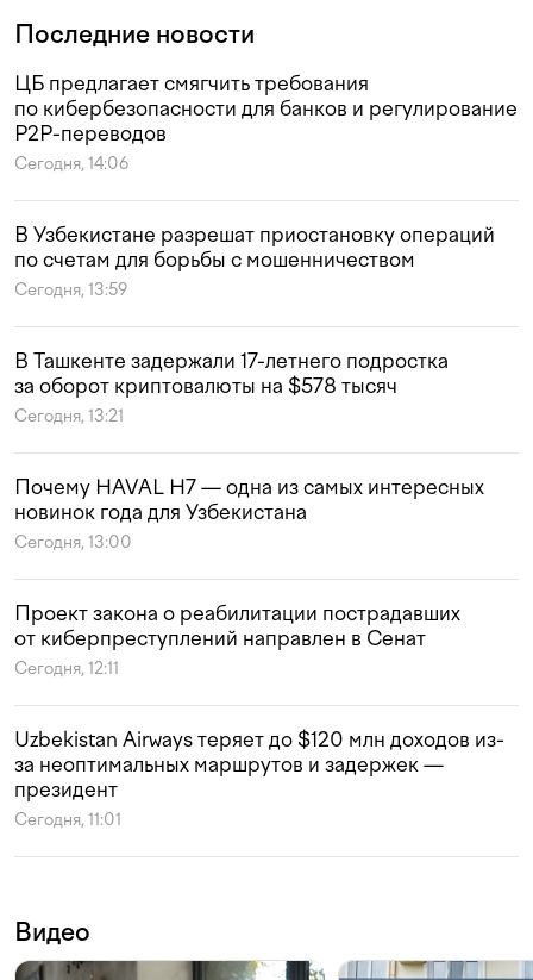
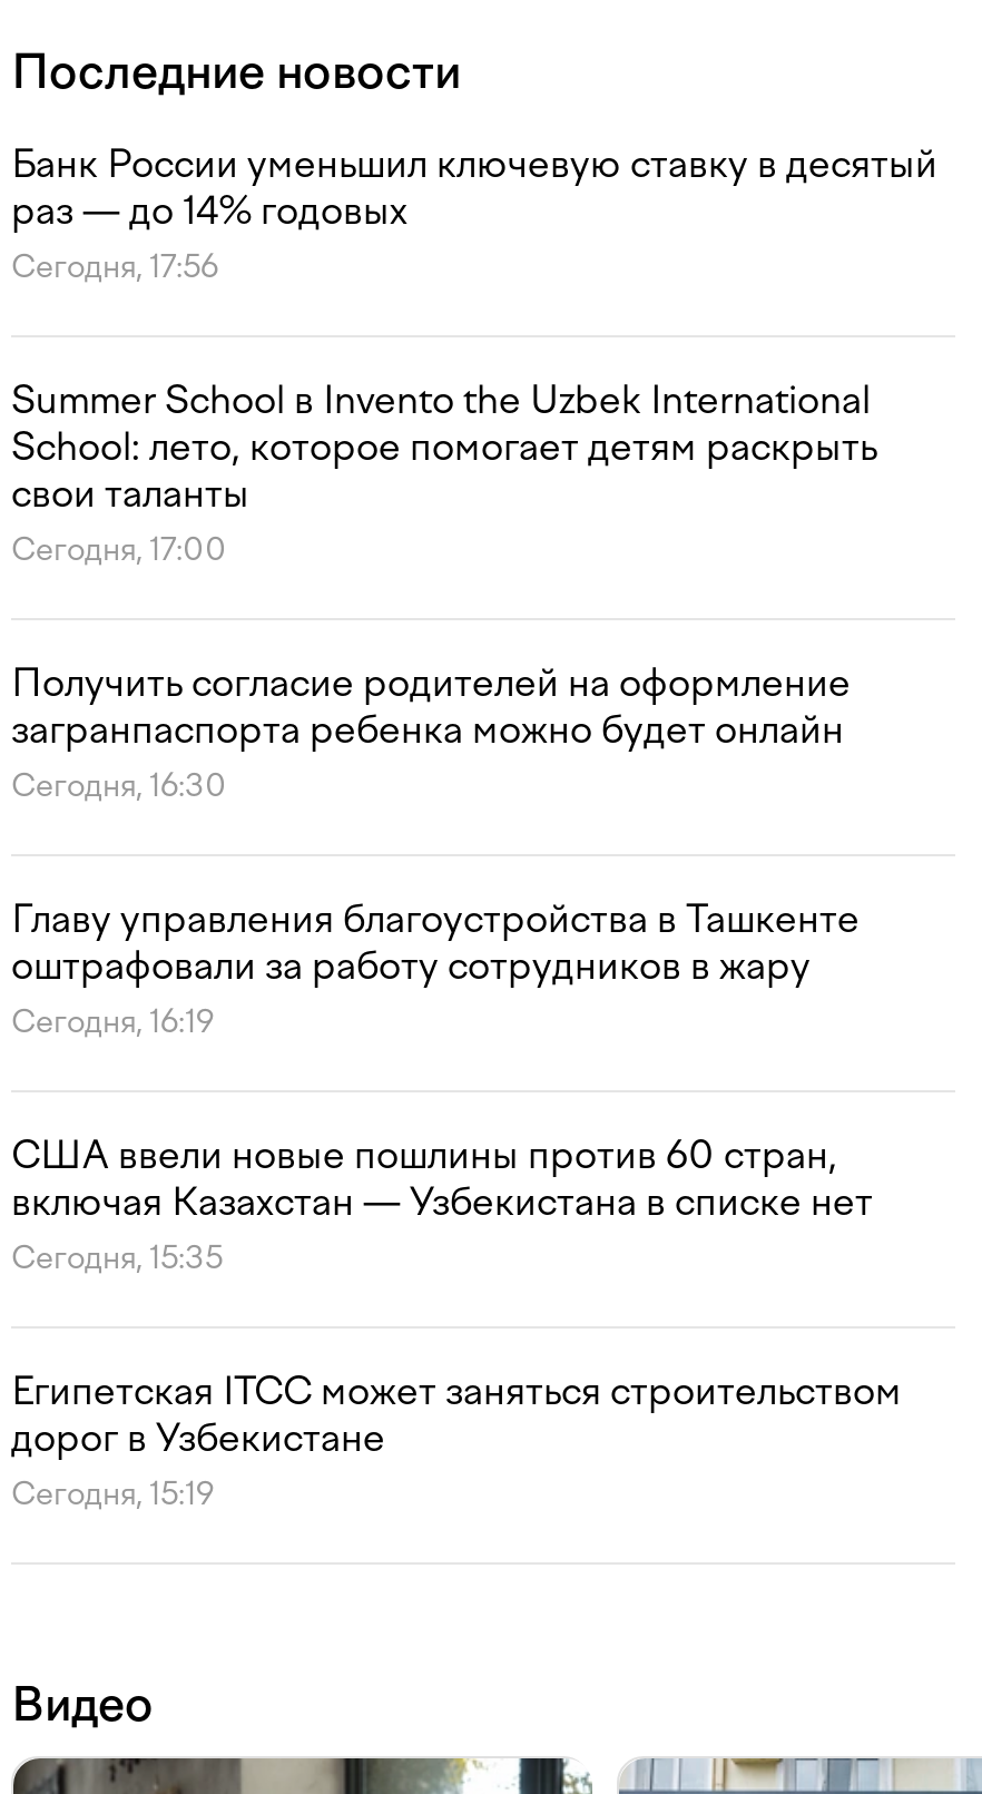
- ЦБ предлагает смягчить требования
- по кибербезопасности для банков и регулирование
- P2P-переводов
- Сегодня, 14:06
+ Банк России уменьшил ключевую ставку в десятый
+ раз — до 14% годовых
+ Сегодня, 17:56

- В Узбекистане разрешат приостановку операций
- по счетам для борьбы с мошенничеством
- Сегодня, 13:59
+ Summer School в Invento the Uzbek International
+ School: лето, которое помогает детям раскрыть
+ свои таланты
+ Сегодня, 17:00

- В Ташкенте задержали 17-летнего подростка
- за оборот криптовалюты на $578 тысяч
- Сегодня, 13:21
+ Получить согласие родителей на оформление
+ загранпаспорта ребенка можно будет онлайн
+ Сегодня, 16:30

- Почему HAVAL H7 — одна из самых интересных
- новинок года для Узбекистана
- Сегодня, 13:00
+ Главу управления благоустройства в Ташкенте
+ оштрафовали за работу сотрудников в жару
+ Сегодня, 16:19

- Проект закона о реабилитации пострадавших
- от киберпреступлений направлен в Сенат
- Сегодня, 12:11
+ США ввели новые пошлины против 60 стран,
+ включая Казахстан — Узбекистана в списке нет
+ Сегодня, 15:35

- Uzbekistan Airways теряет до $120 млн доходов из-
- за неоптимальных маршрутов и задержек —
- президент
- Сегодня, 11:01
+ Египетская ITCC может заняться строительством
+ дорог в Узбекистане
+ Сегодня, 15:19
